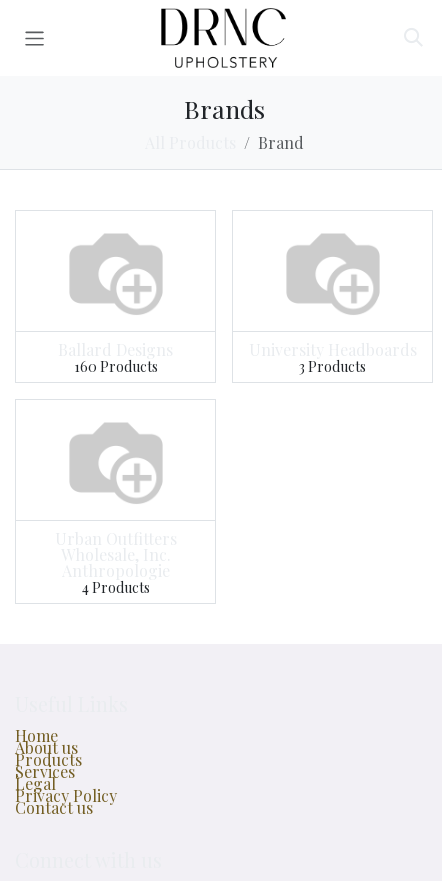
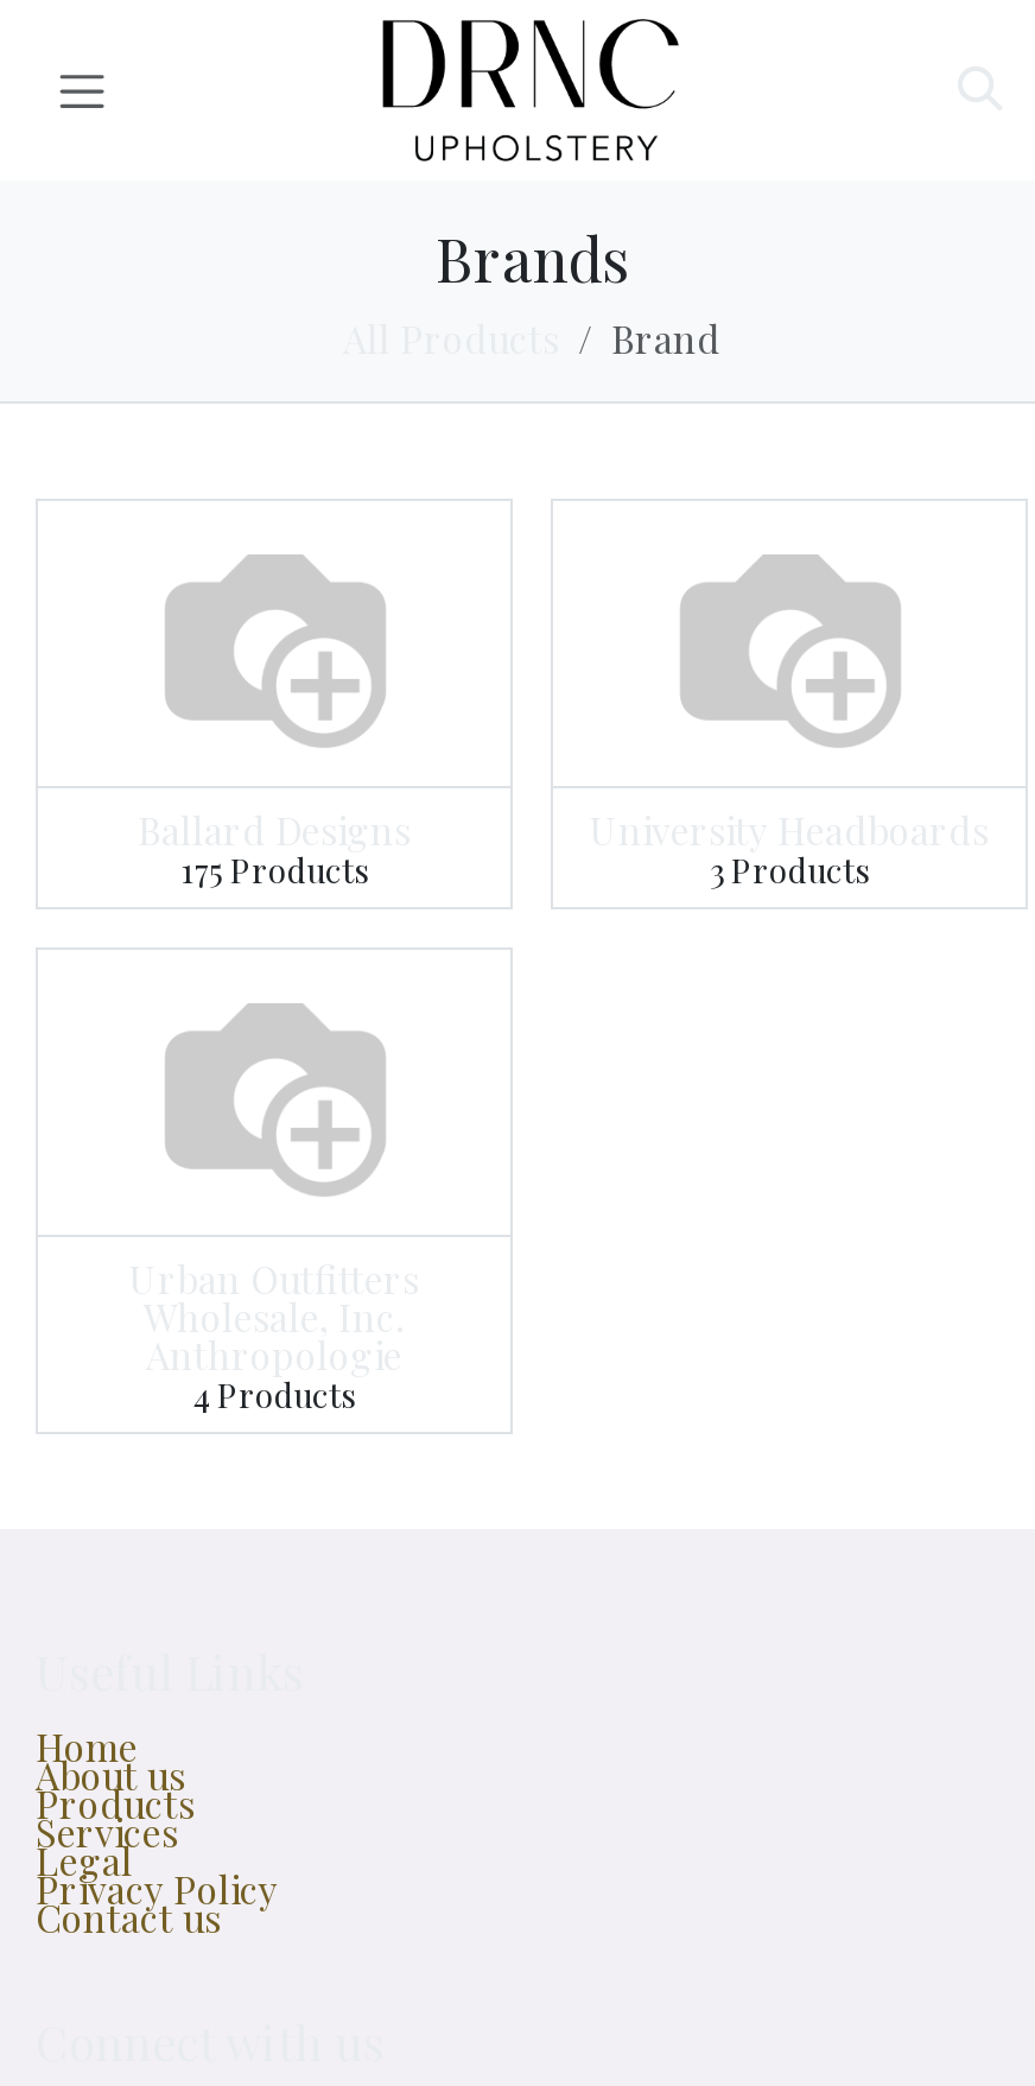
- 160 Products
+ 175 Products
